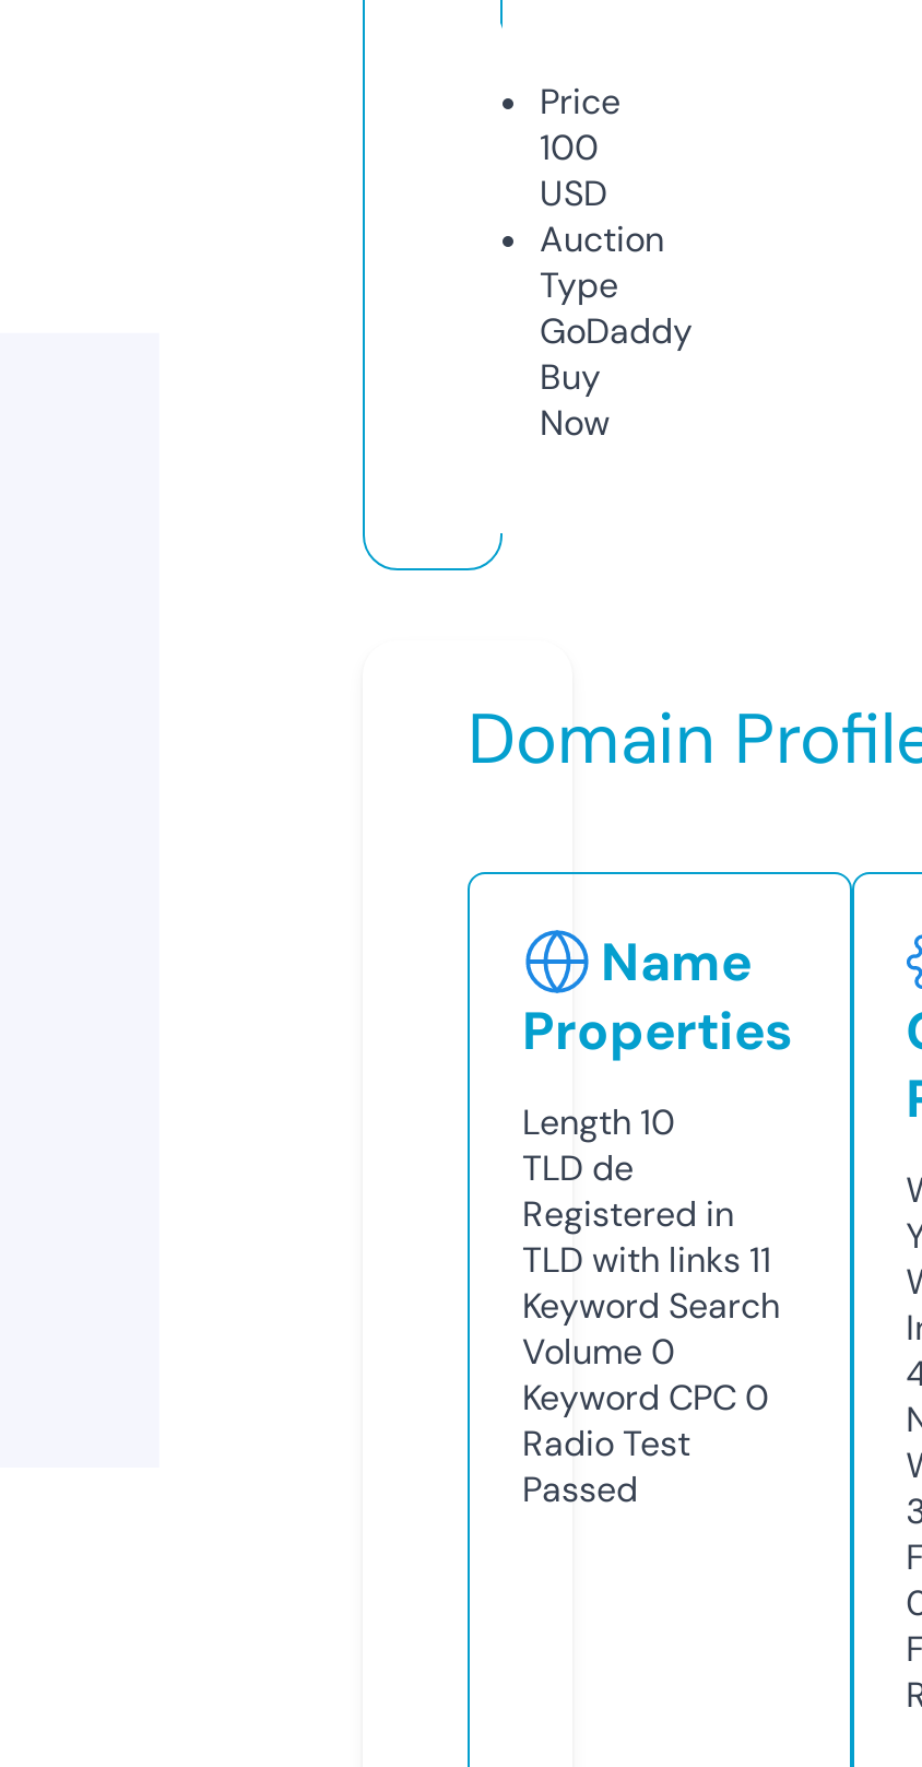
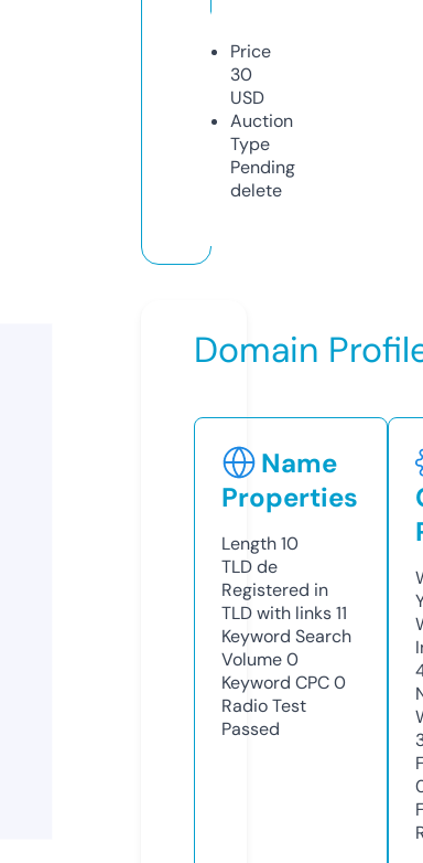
- 100
+ 30

- GoDaddy
- Buy
- Now
+ Pending
+ delete
